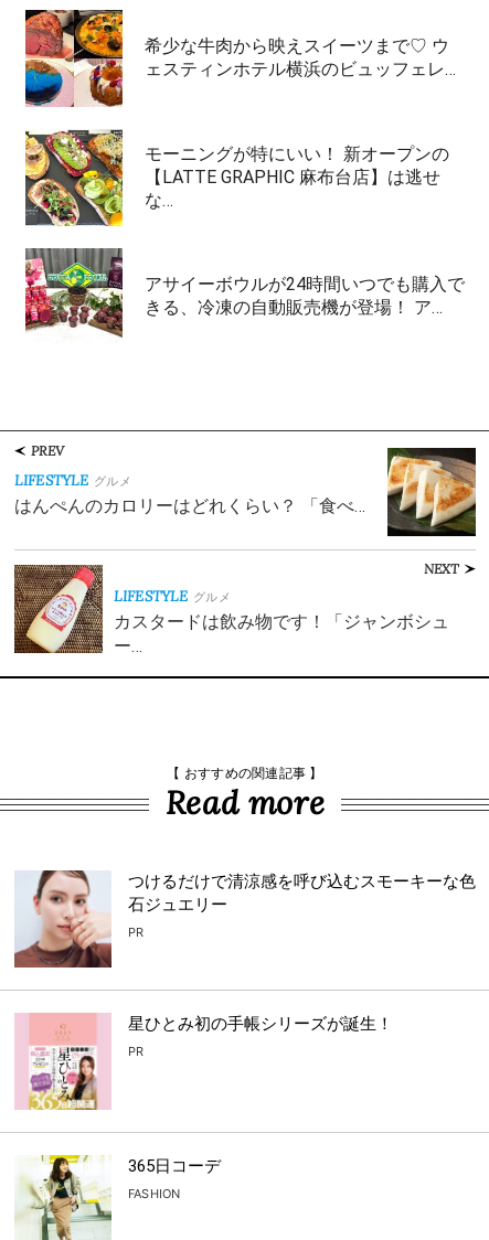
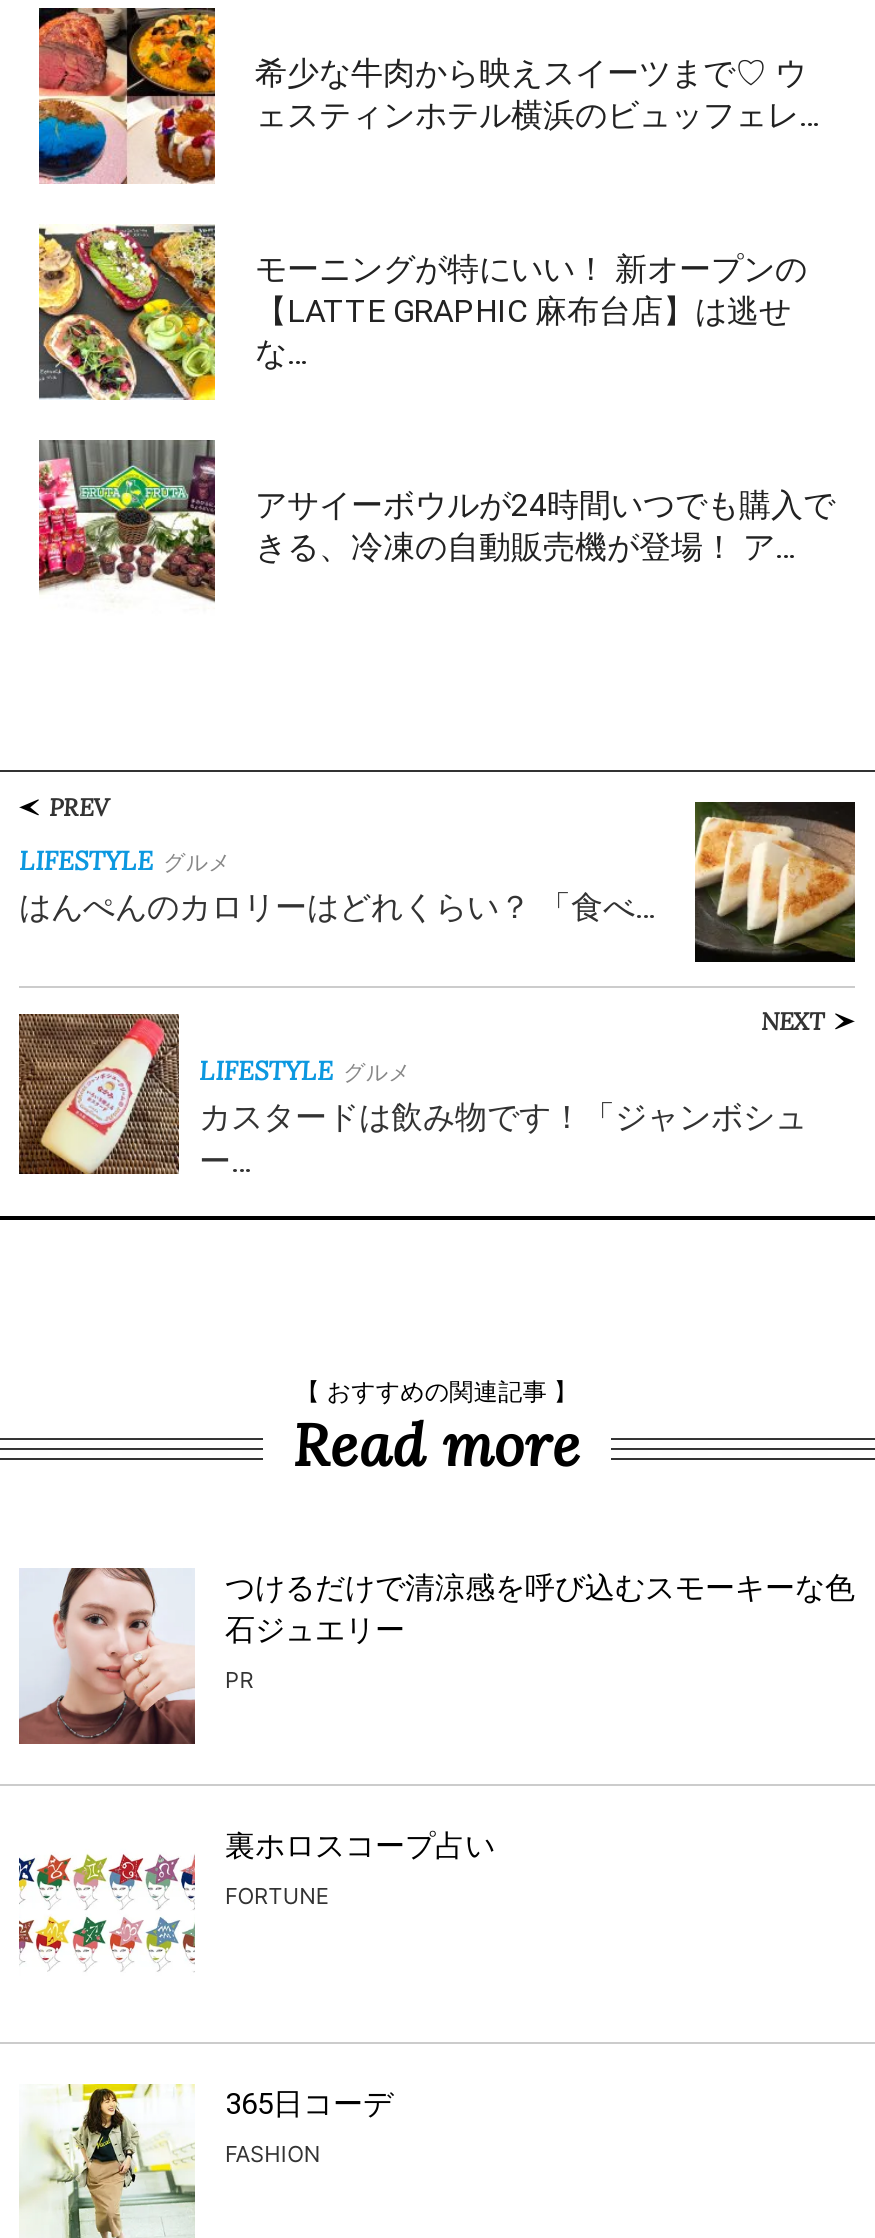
- [image]
- 星ひとみ初の手帳シリーズが誕生！
+ [image]
+ 裏ホロスコープ占い

- PR
+ FORTUNE
